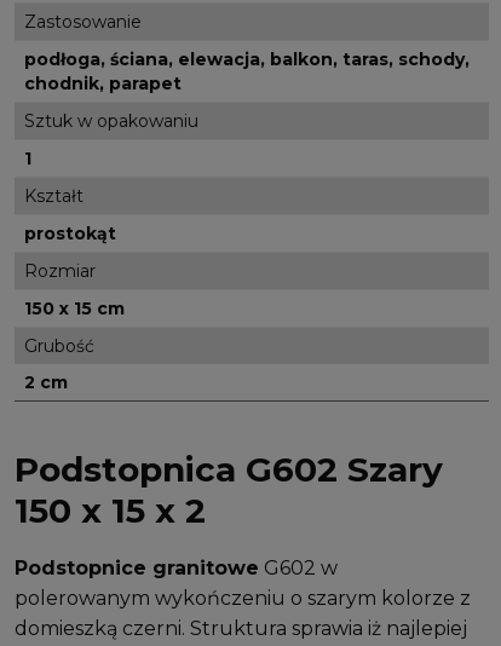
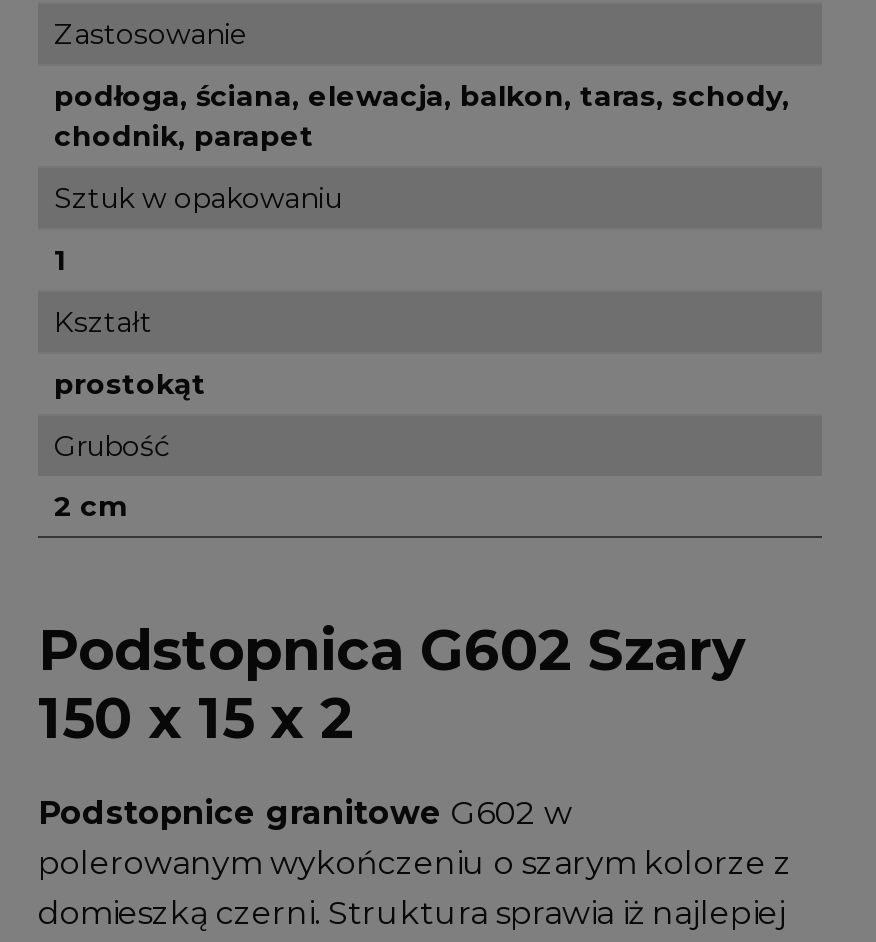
- Rozmiar
- 150 x 15 cm
